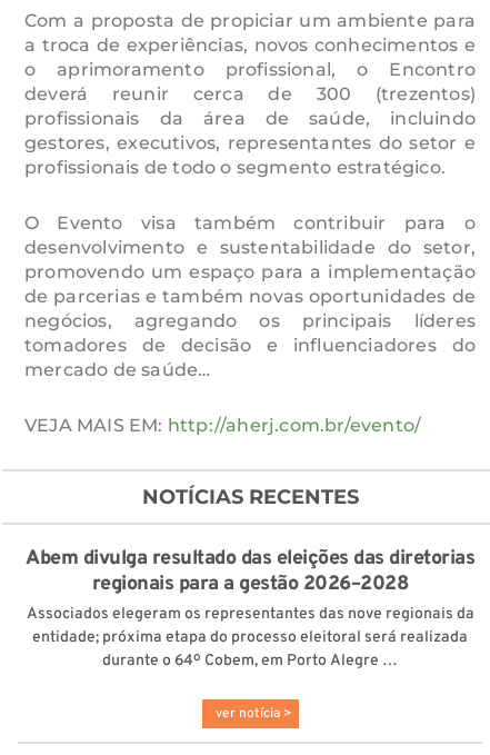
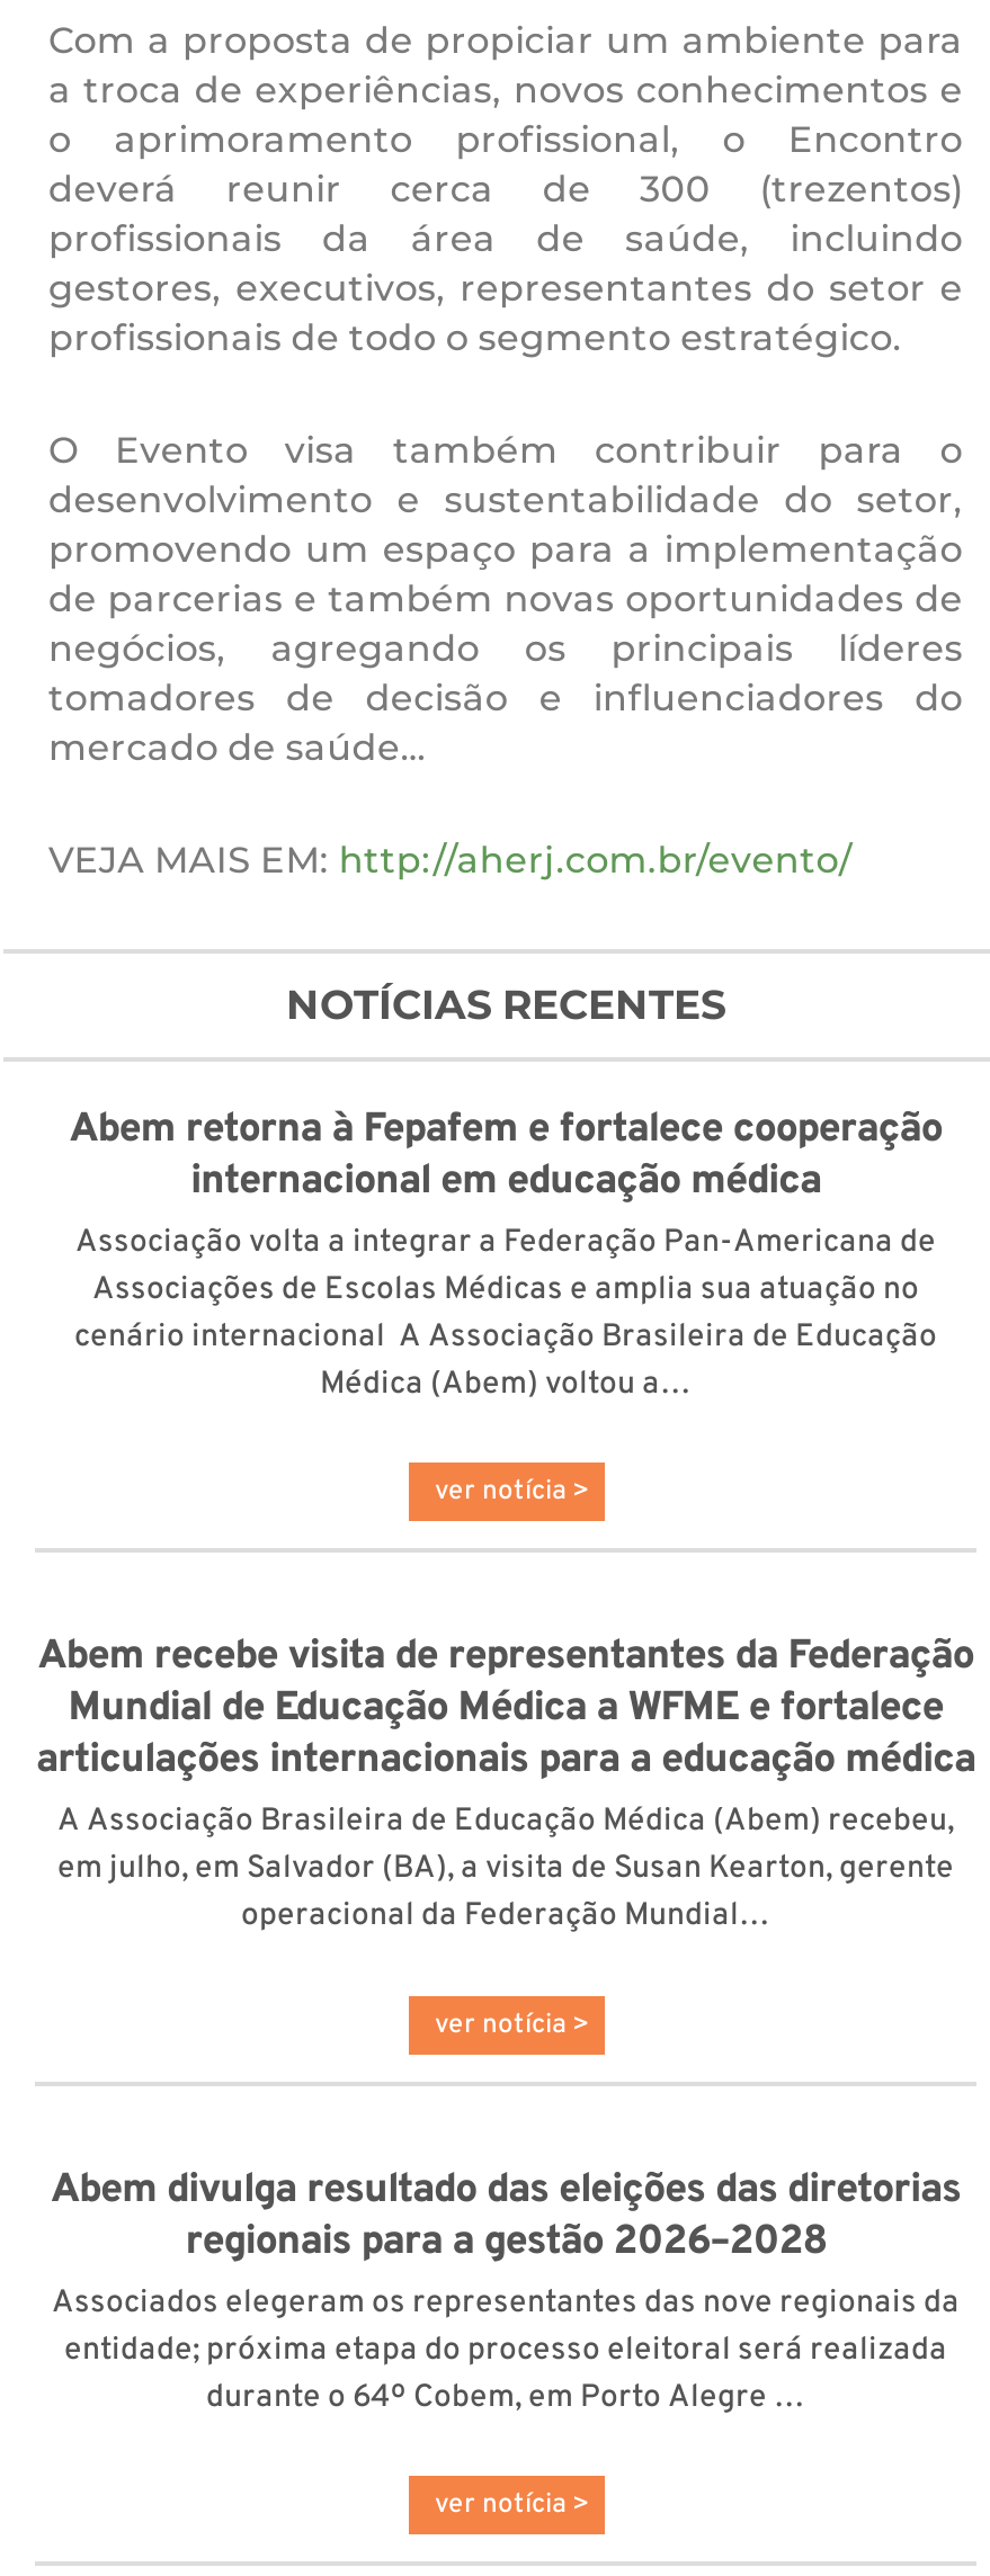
+ Abem retorna à Fepafem e fortalece cooperação
+ internacional em educação médica
+ Associação volta a integrar a Federação Pan-Americana de
+ Associações de Escolas Médicas e amplia sua atuação no
+ cenário internacional A Associação Brasileira de Educação
+ Médica (Abem) voltou a…
+ ver notícia >
+ Abem recebe visita de representantes da Federação
+ Mundial de Educação Médica a WFME e fortalece
+ articulações internacionais para a educação médica
+ A Associação Brasileira de Educação Médica (Abem) recebeu,
+ em julho, em Salvador (BA), a visita de Susan Kearton, gerente
+ operacional da Federação Mundial…
+ ver notícia >
